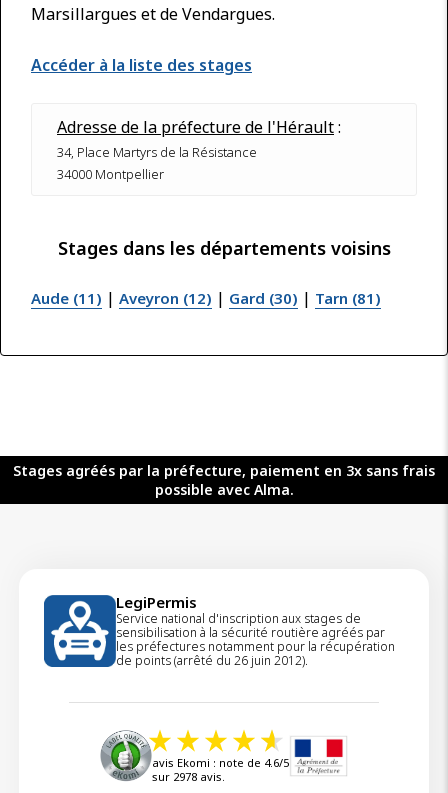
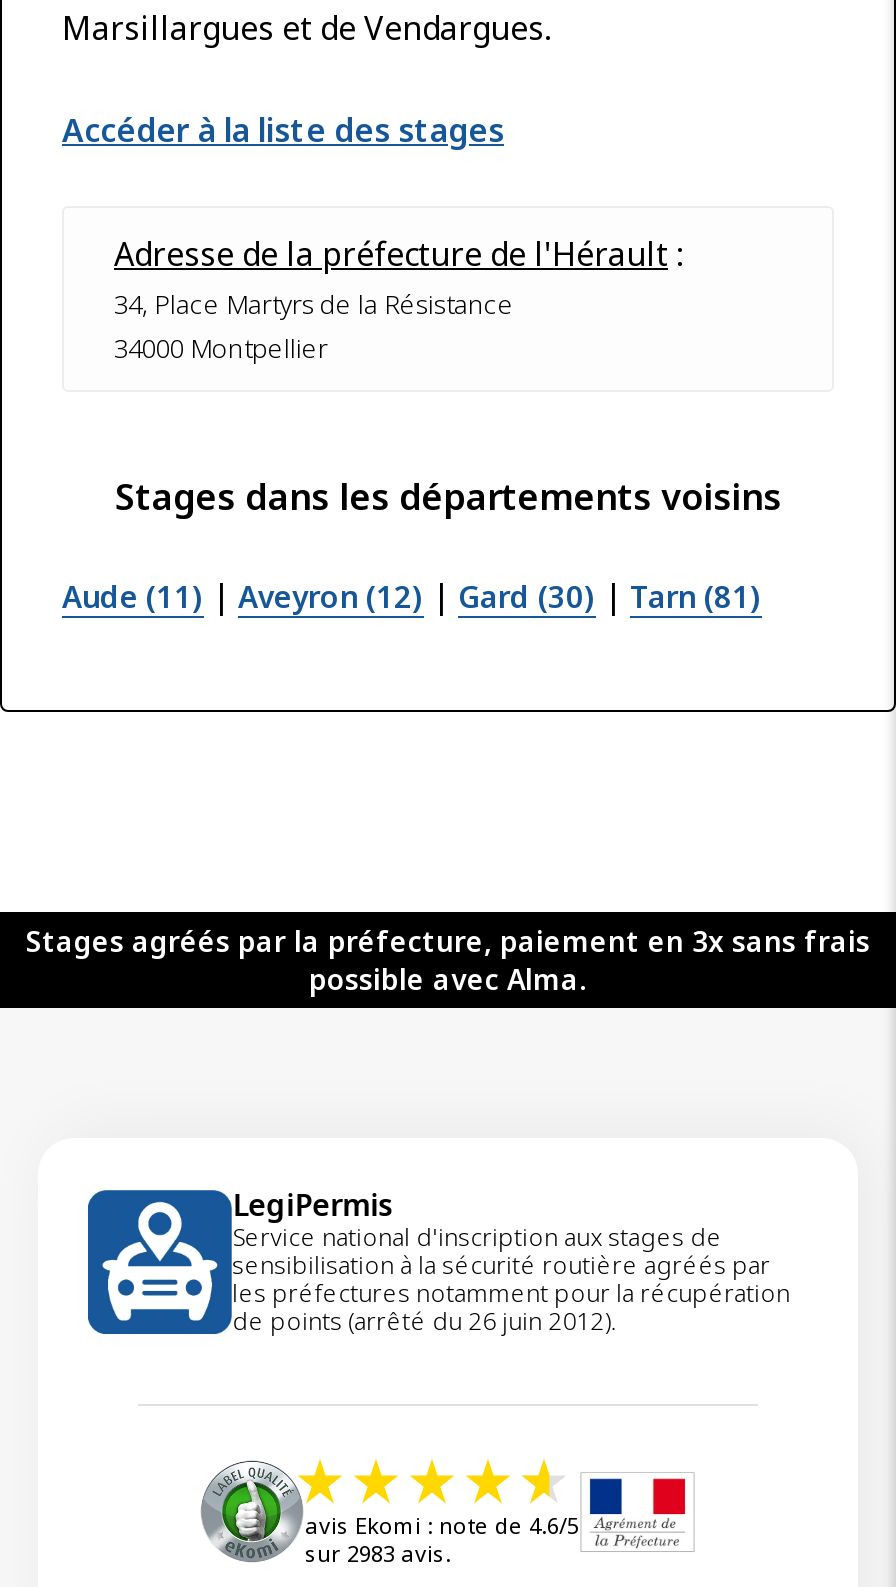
- sur 2978 avis.
+ sur 2983 avis.
